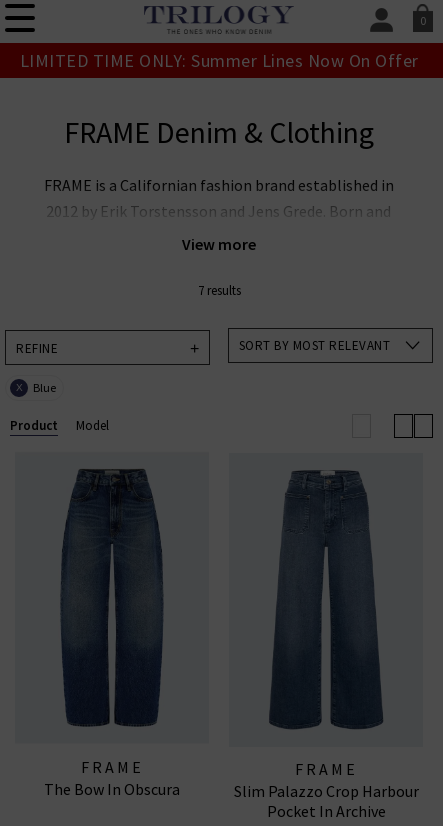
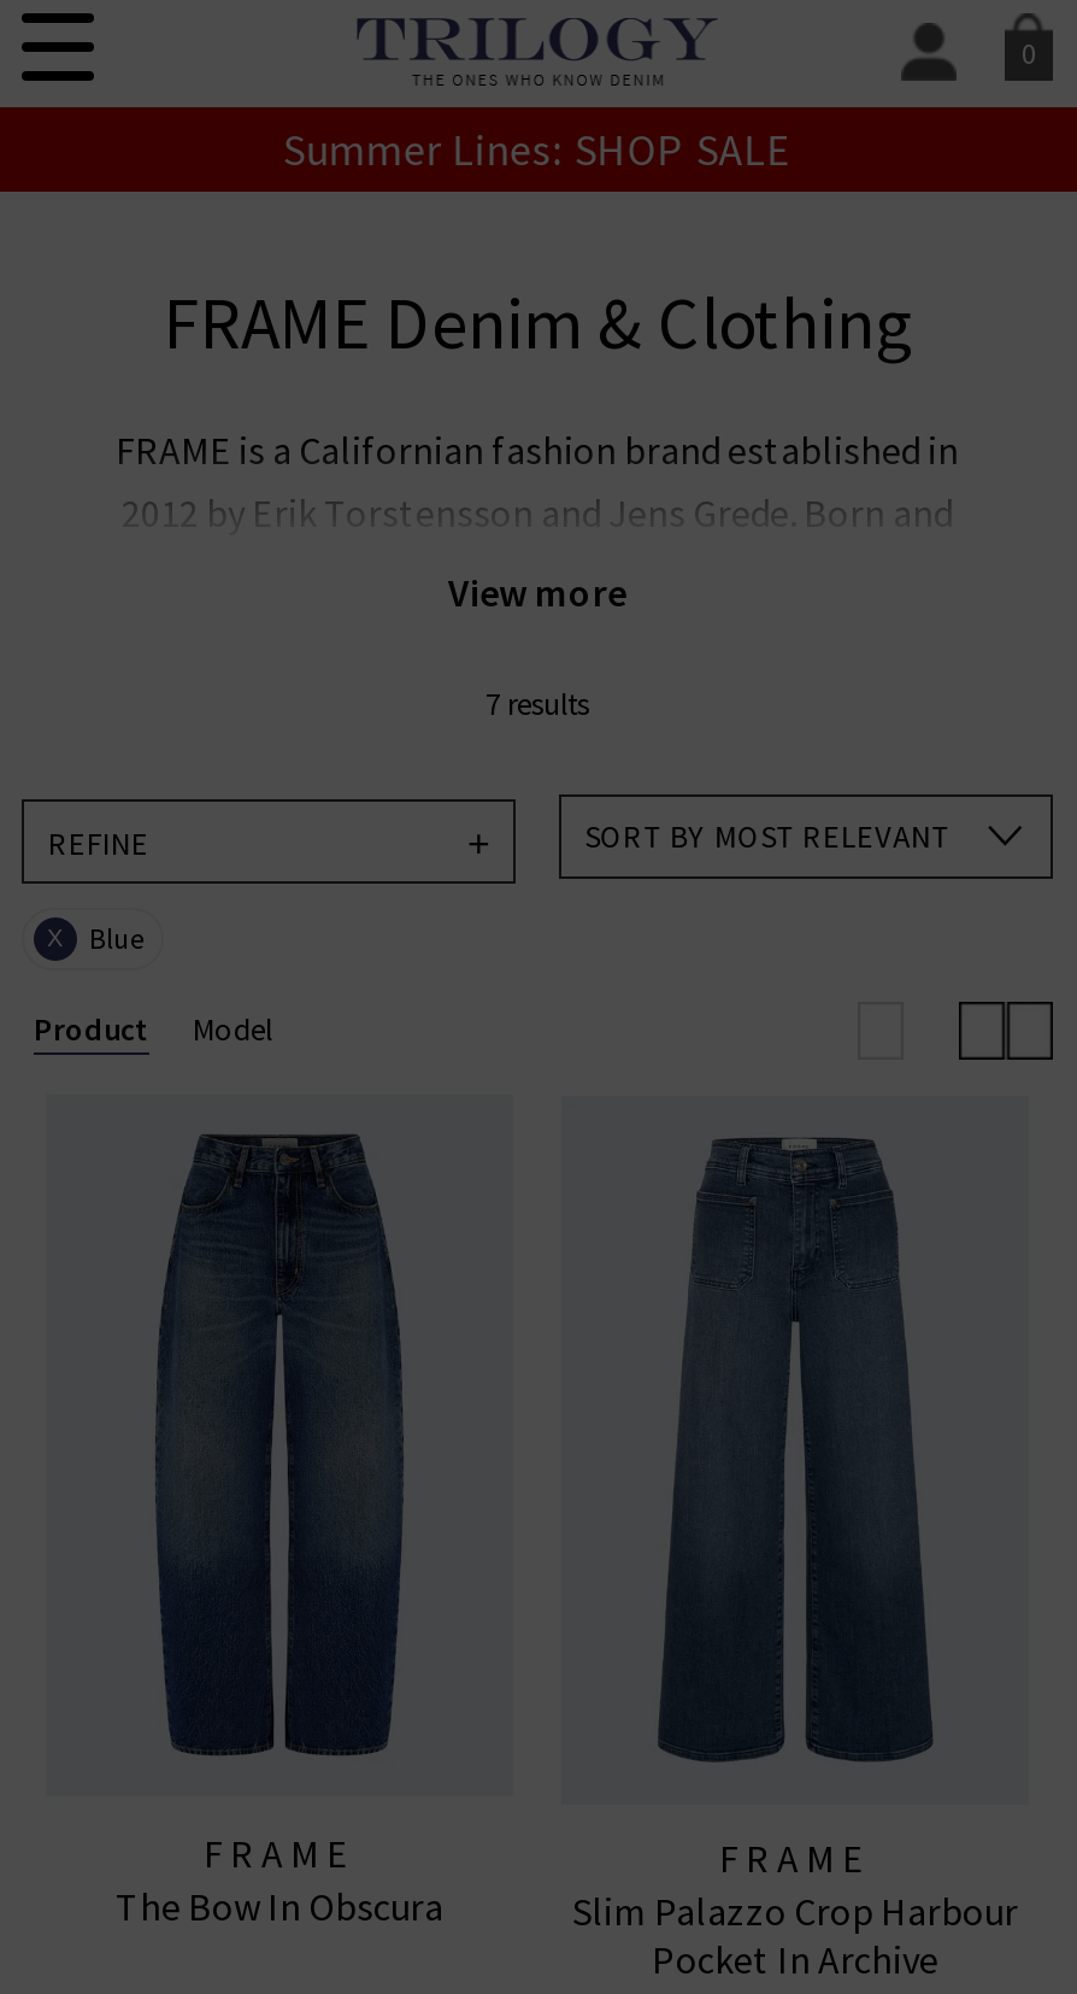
- LIMITED TIME ONLY: Summer Lines Now On Offer
+ Summer Lines: SHOP SALE
